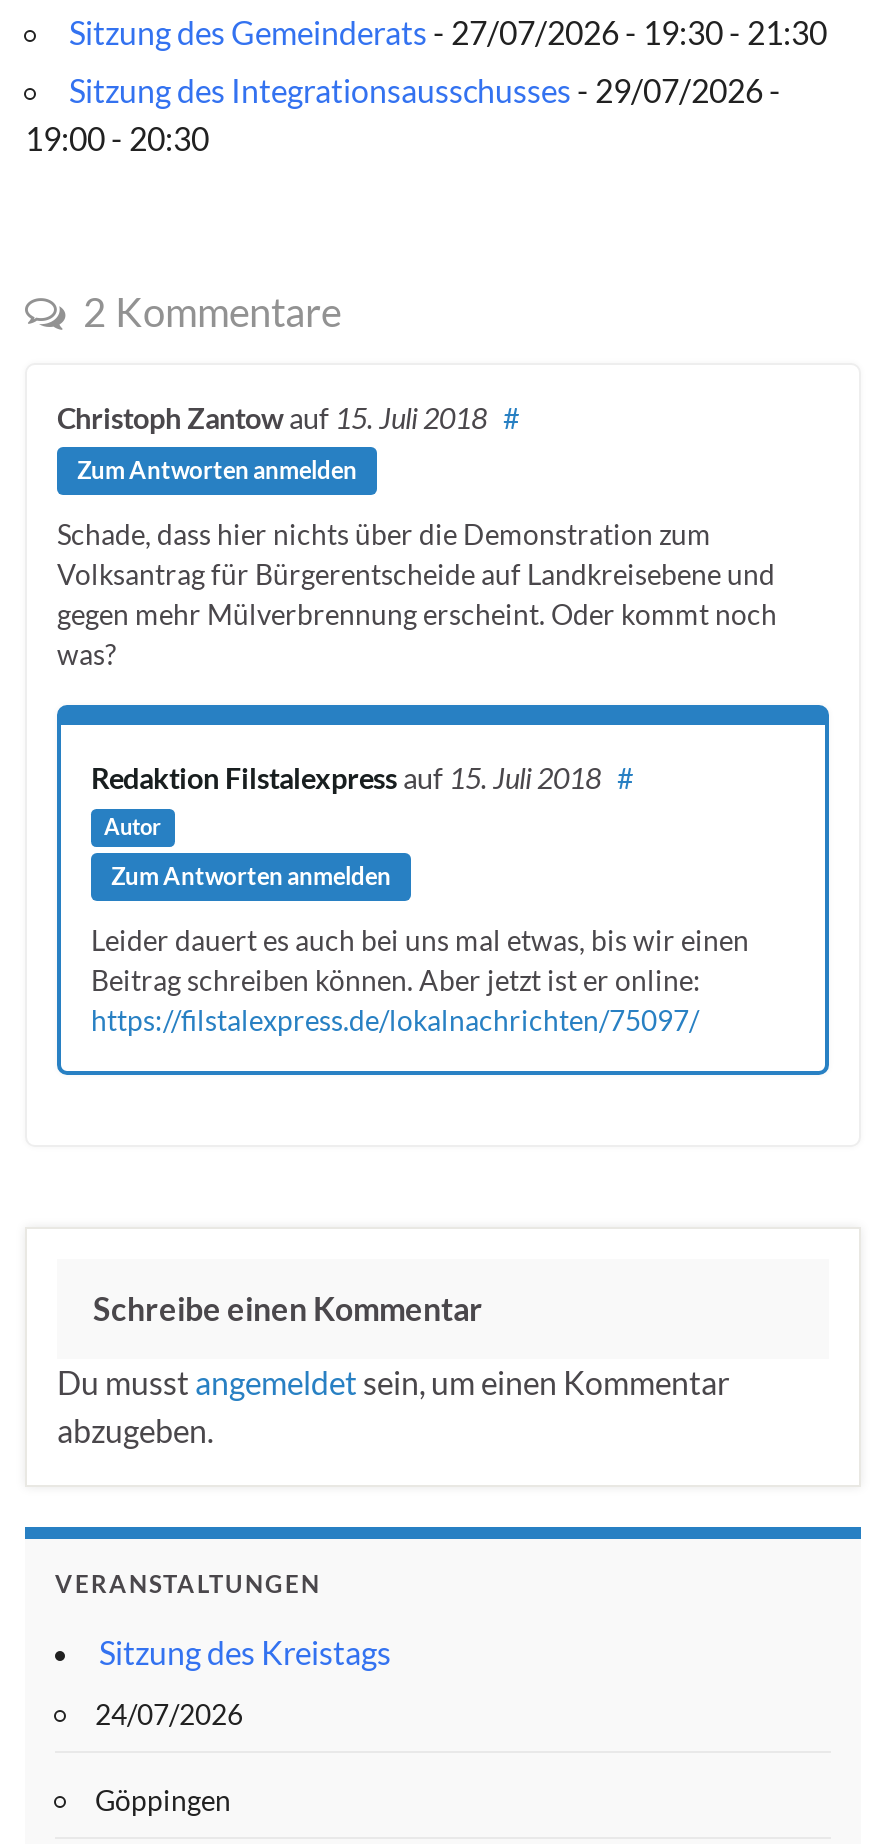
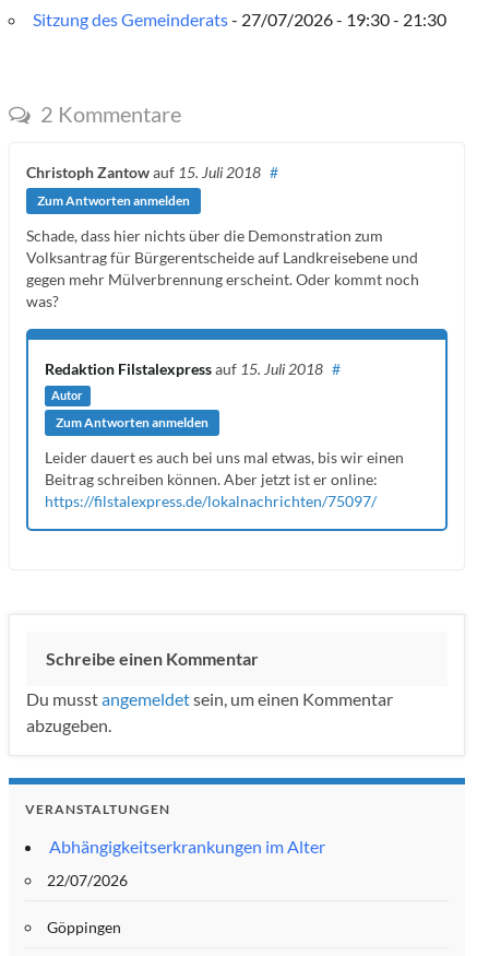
- Sitzung des Integrationsausschusses - 29/07/2026 -
- 19:00 - 20:30

- Sitzung des Kreistags
+ Abhängigkeitserkrankungen im Alter

- 24/07/2026
+ 22/07/2026
